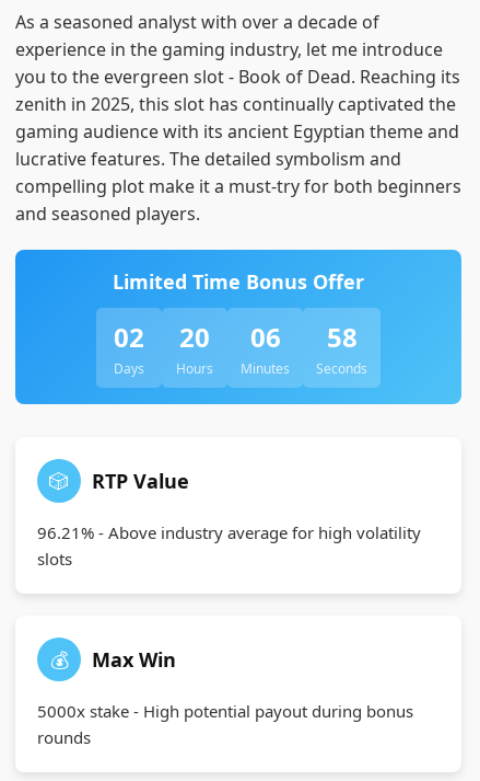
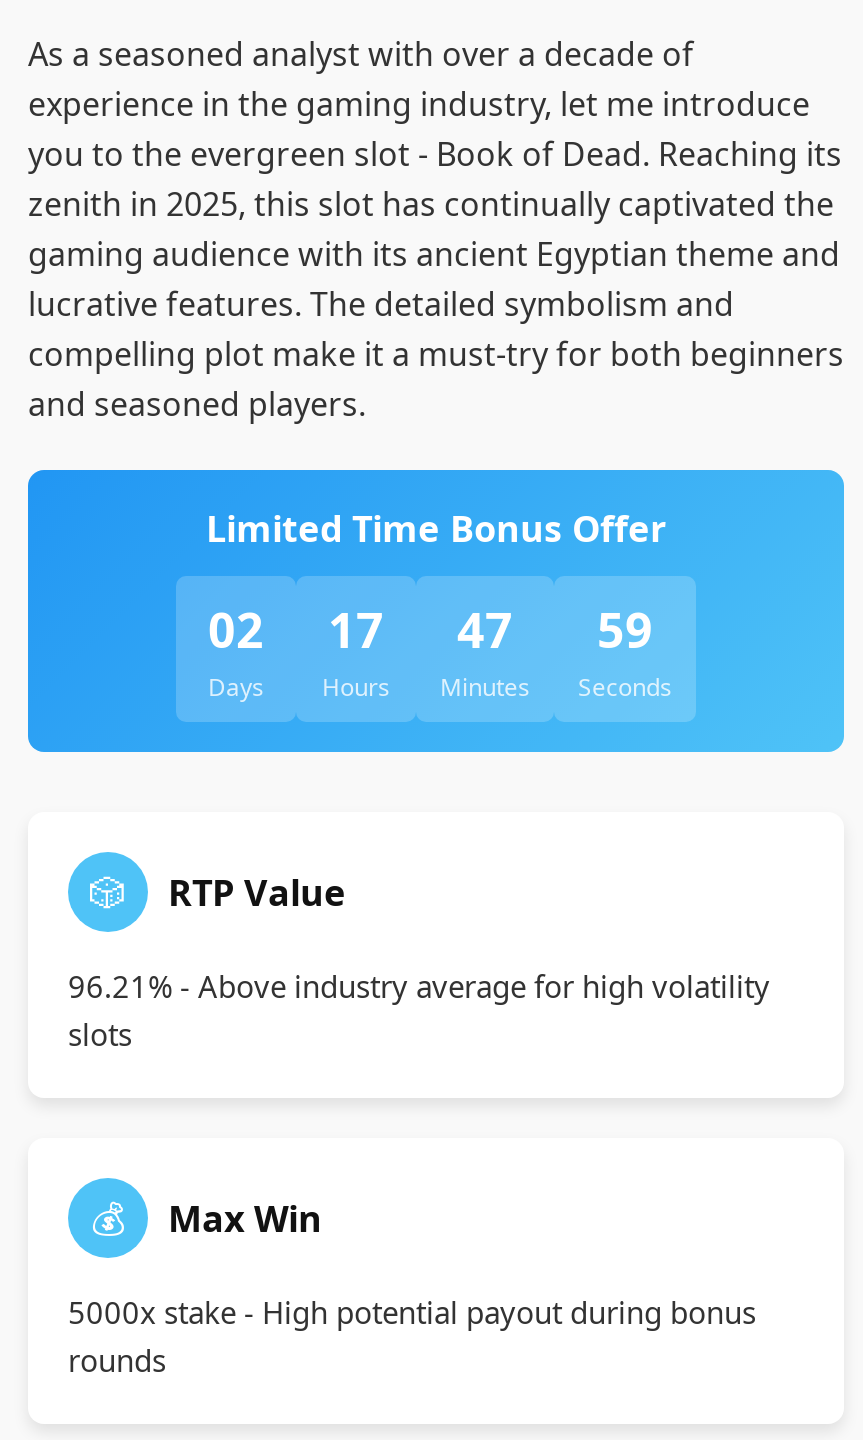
- 20
+ 17

- 06
+ 47
